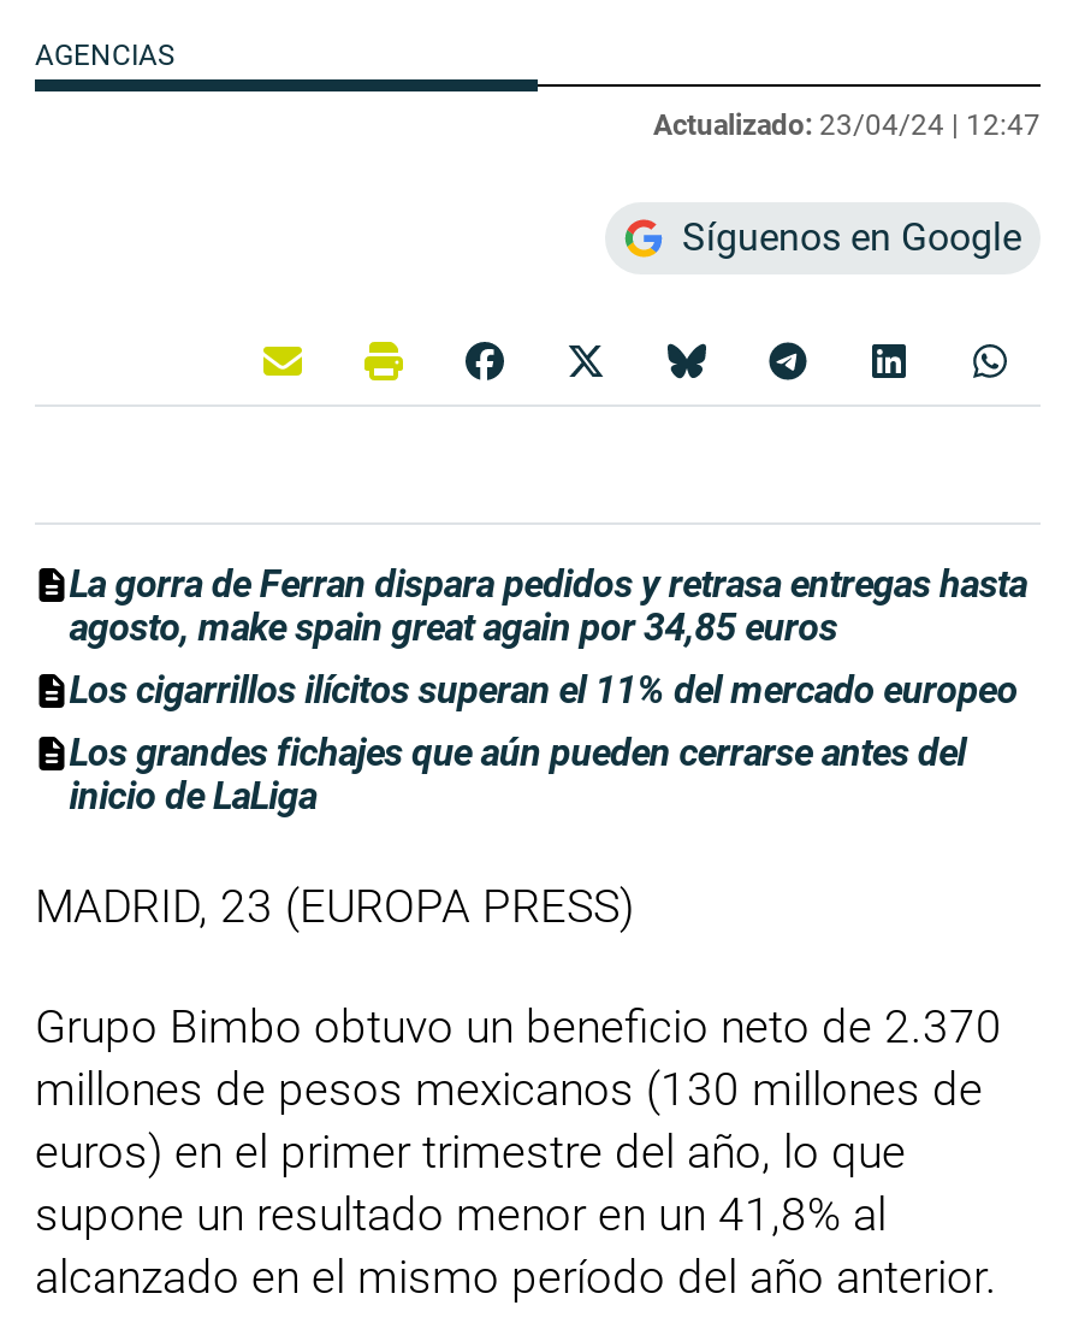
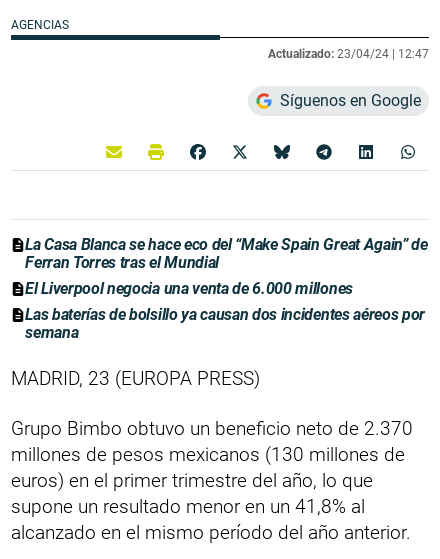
- La gorra de Ferran dispara pedidos y retrasa entregas hasta
- agosto, make spain great again por 34,85 euros
- Los cigarrillos ilícitos superan el 11% del mercado europeo
- Los grandes fichajes que aún pueden cerrarse antes del
- inicio de LaLiga
+ La Casa Blanca se hace eco del “Make Spain Great Again” de
+ Ferran Torres tras el Mundial
+ El Liverpool negocia una venta de 6.000 millones
+ Las baterías de bolsillo ya causan dos incidentes aéreos por
+ semana
